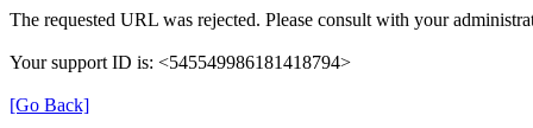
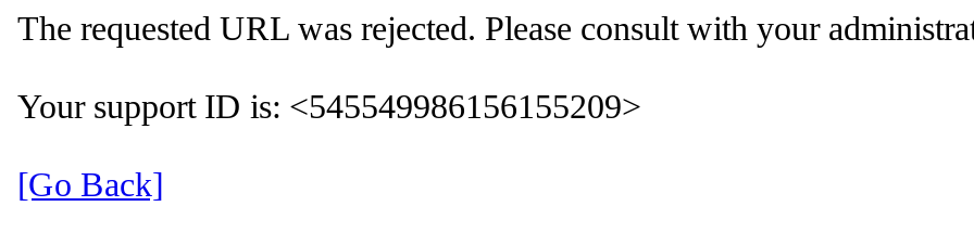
- Your support ID is: <545549986181418794>
+ Your support ID is: <545549986156155209>
